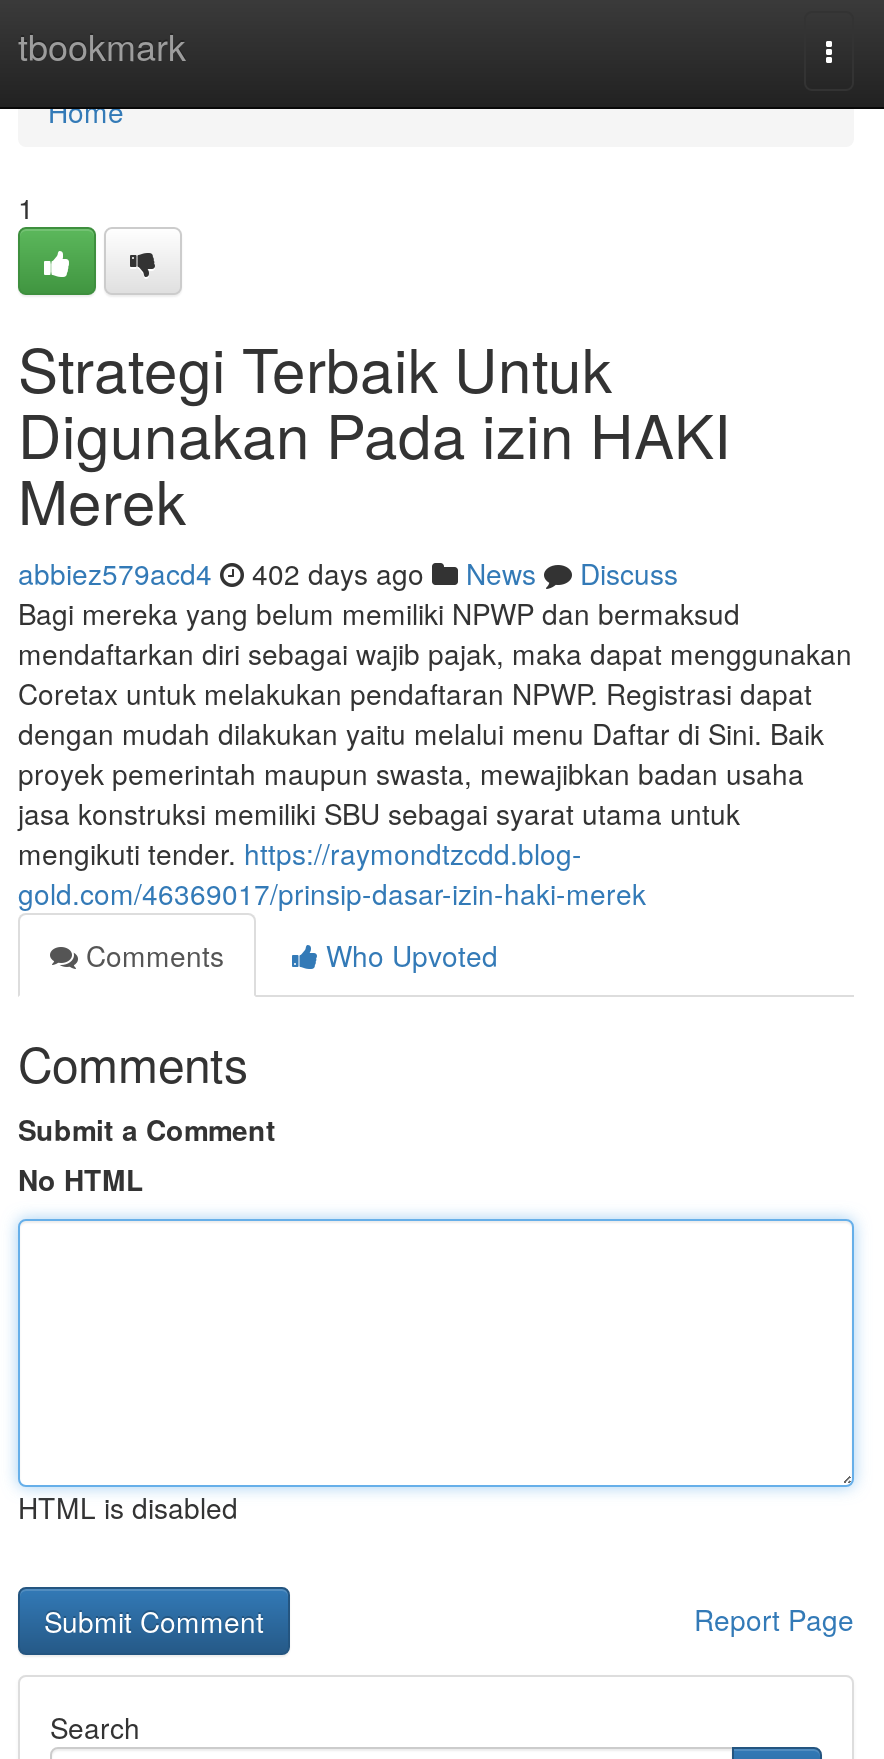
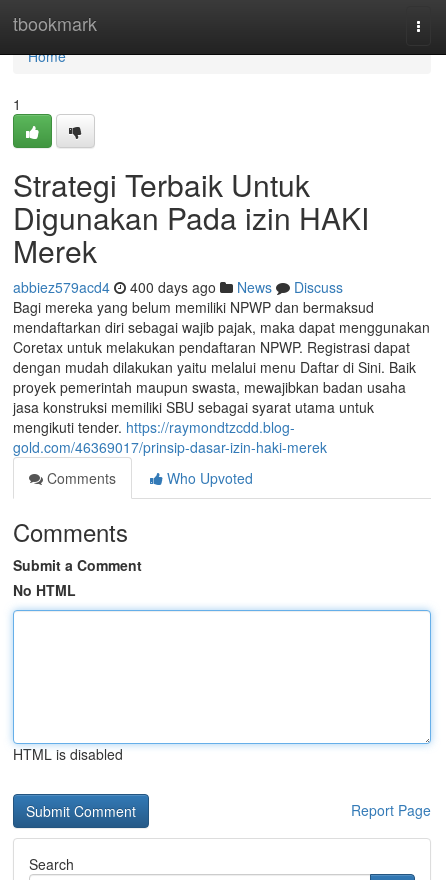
- abbiez579acd4 402 days ago News Discuss
+ abbiez579acd4 400 days ago News Discuss
